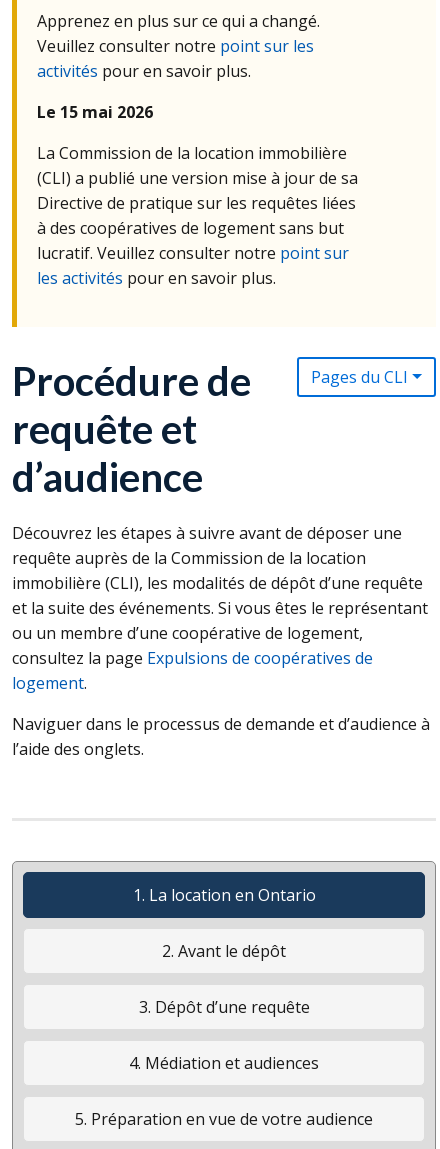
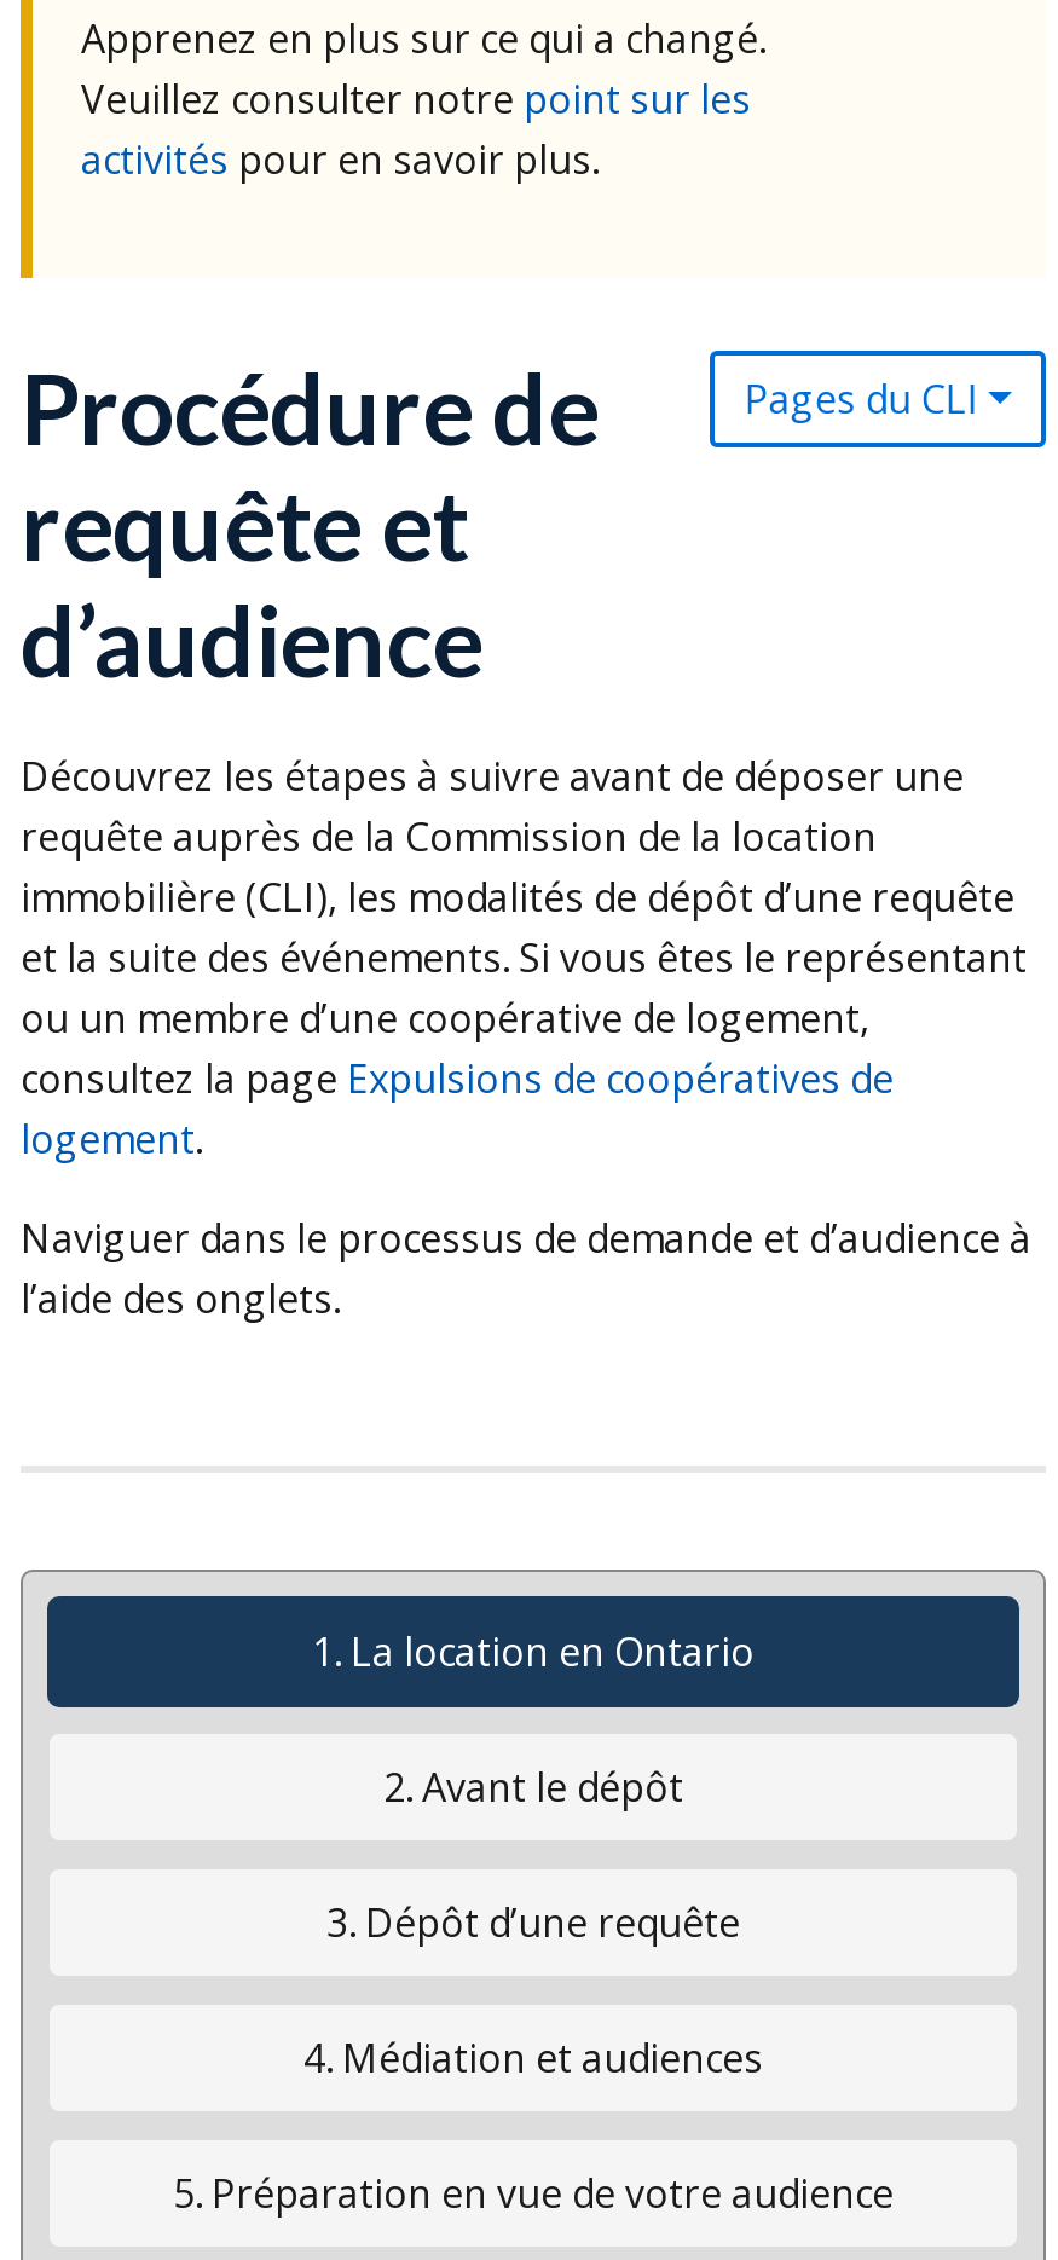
- Le 15 mai 2026
- La Commission de la location immobilière
- (CLI) a publié une version mise à jour de sa
- Directive de pratique sur les requêtes liées
- à des coopératives de logement sans but
- lucratif. Veuillez consulter notre point sur
- les activités pour en savoir plus.
